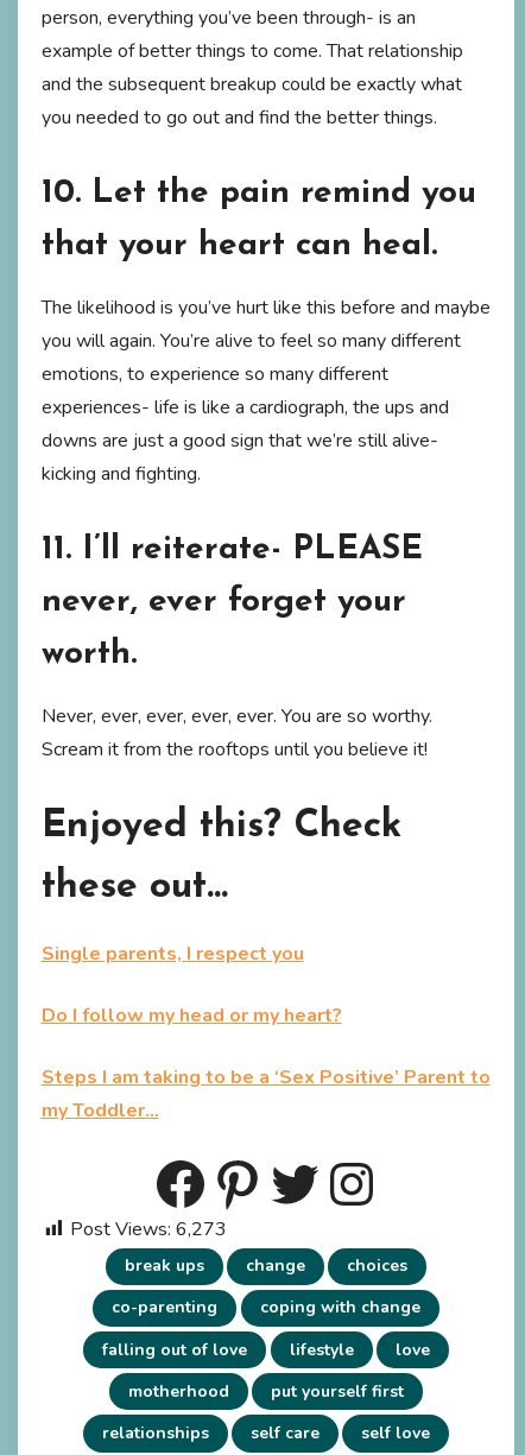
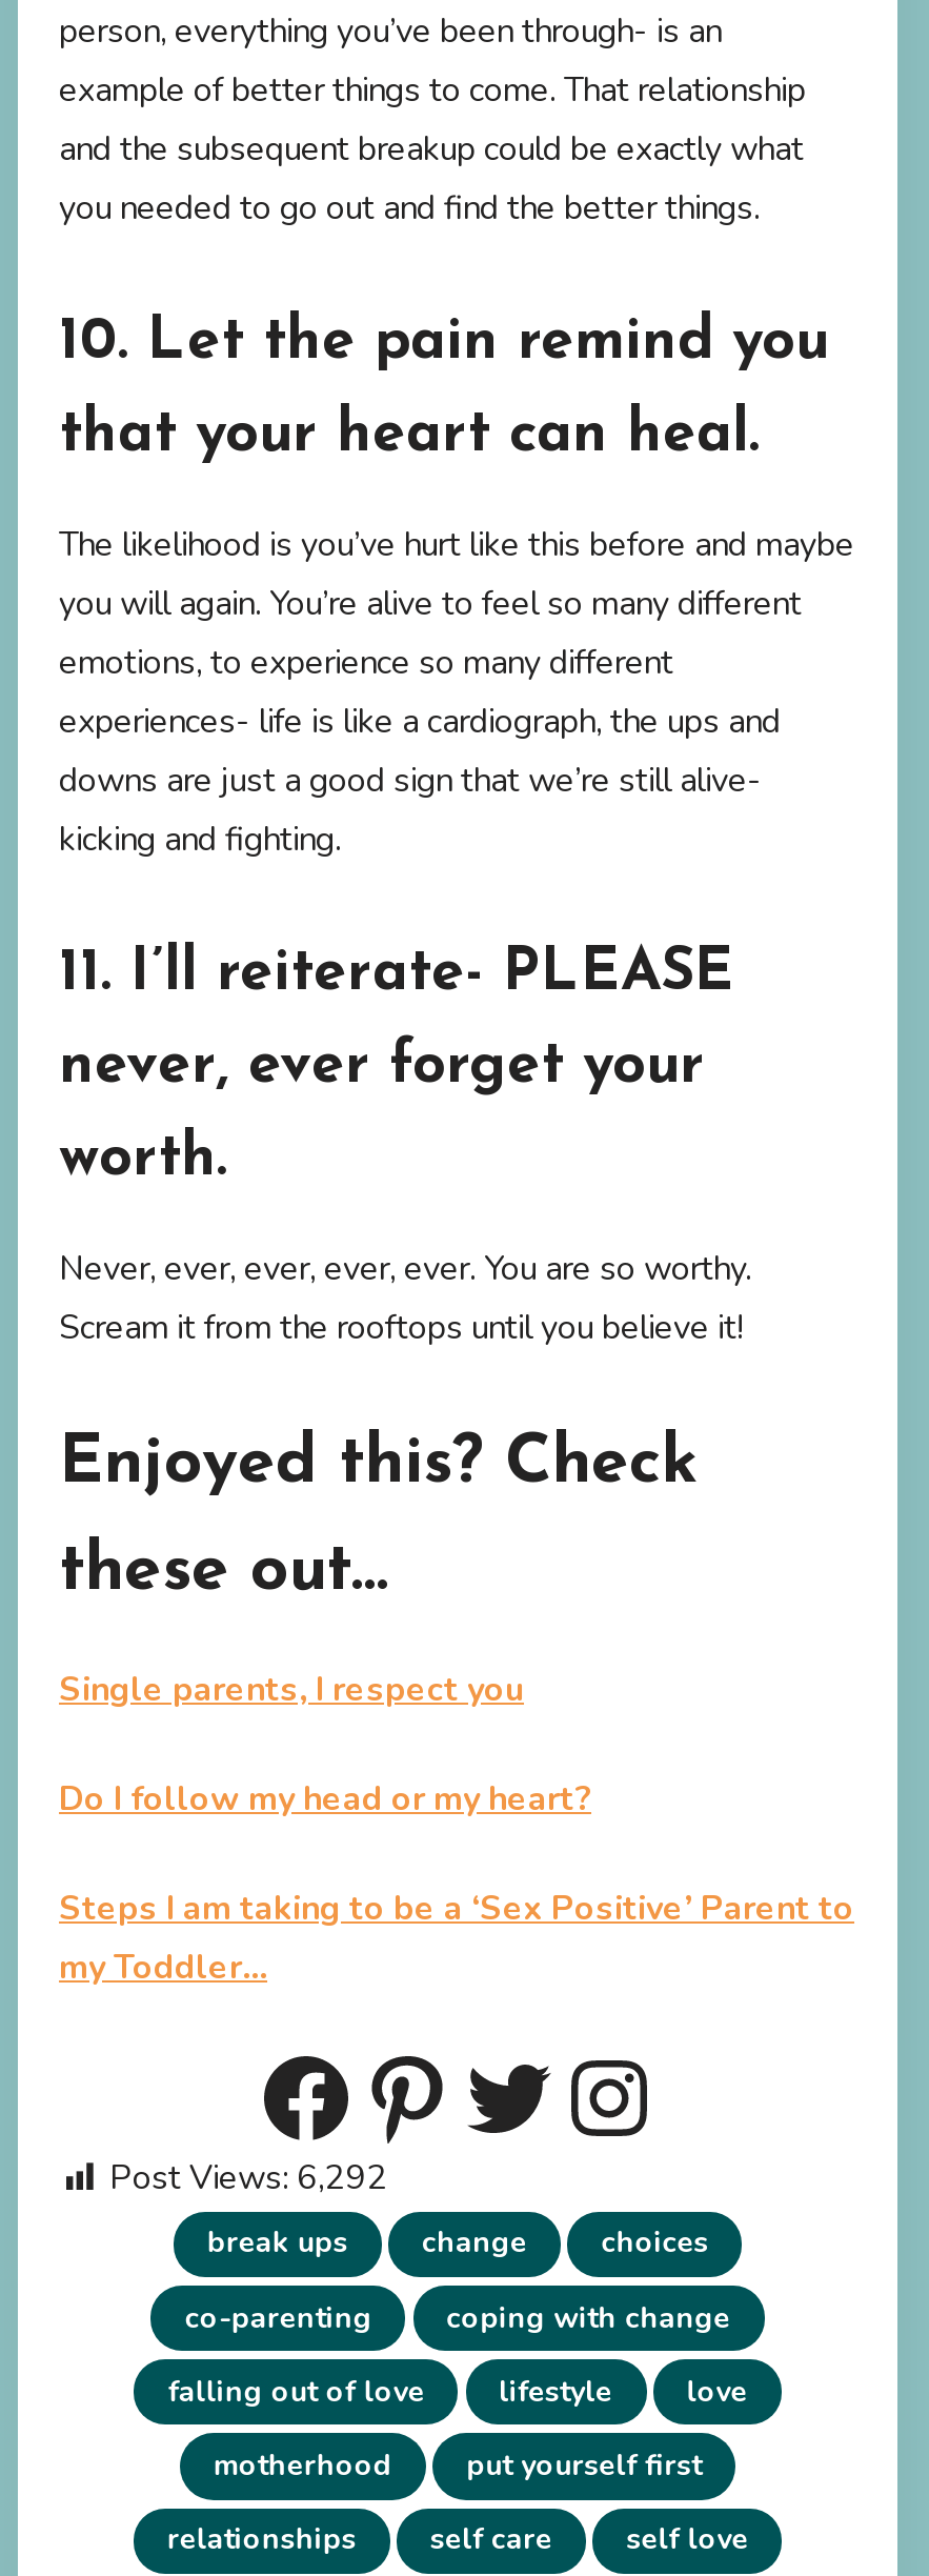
- Post Views: 6,273
+ Post Views: 6,292
